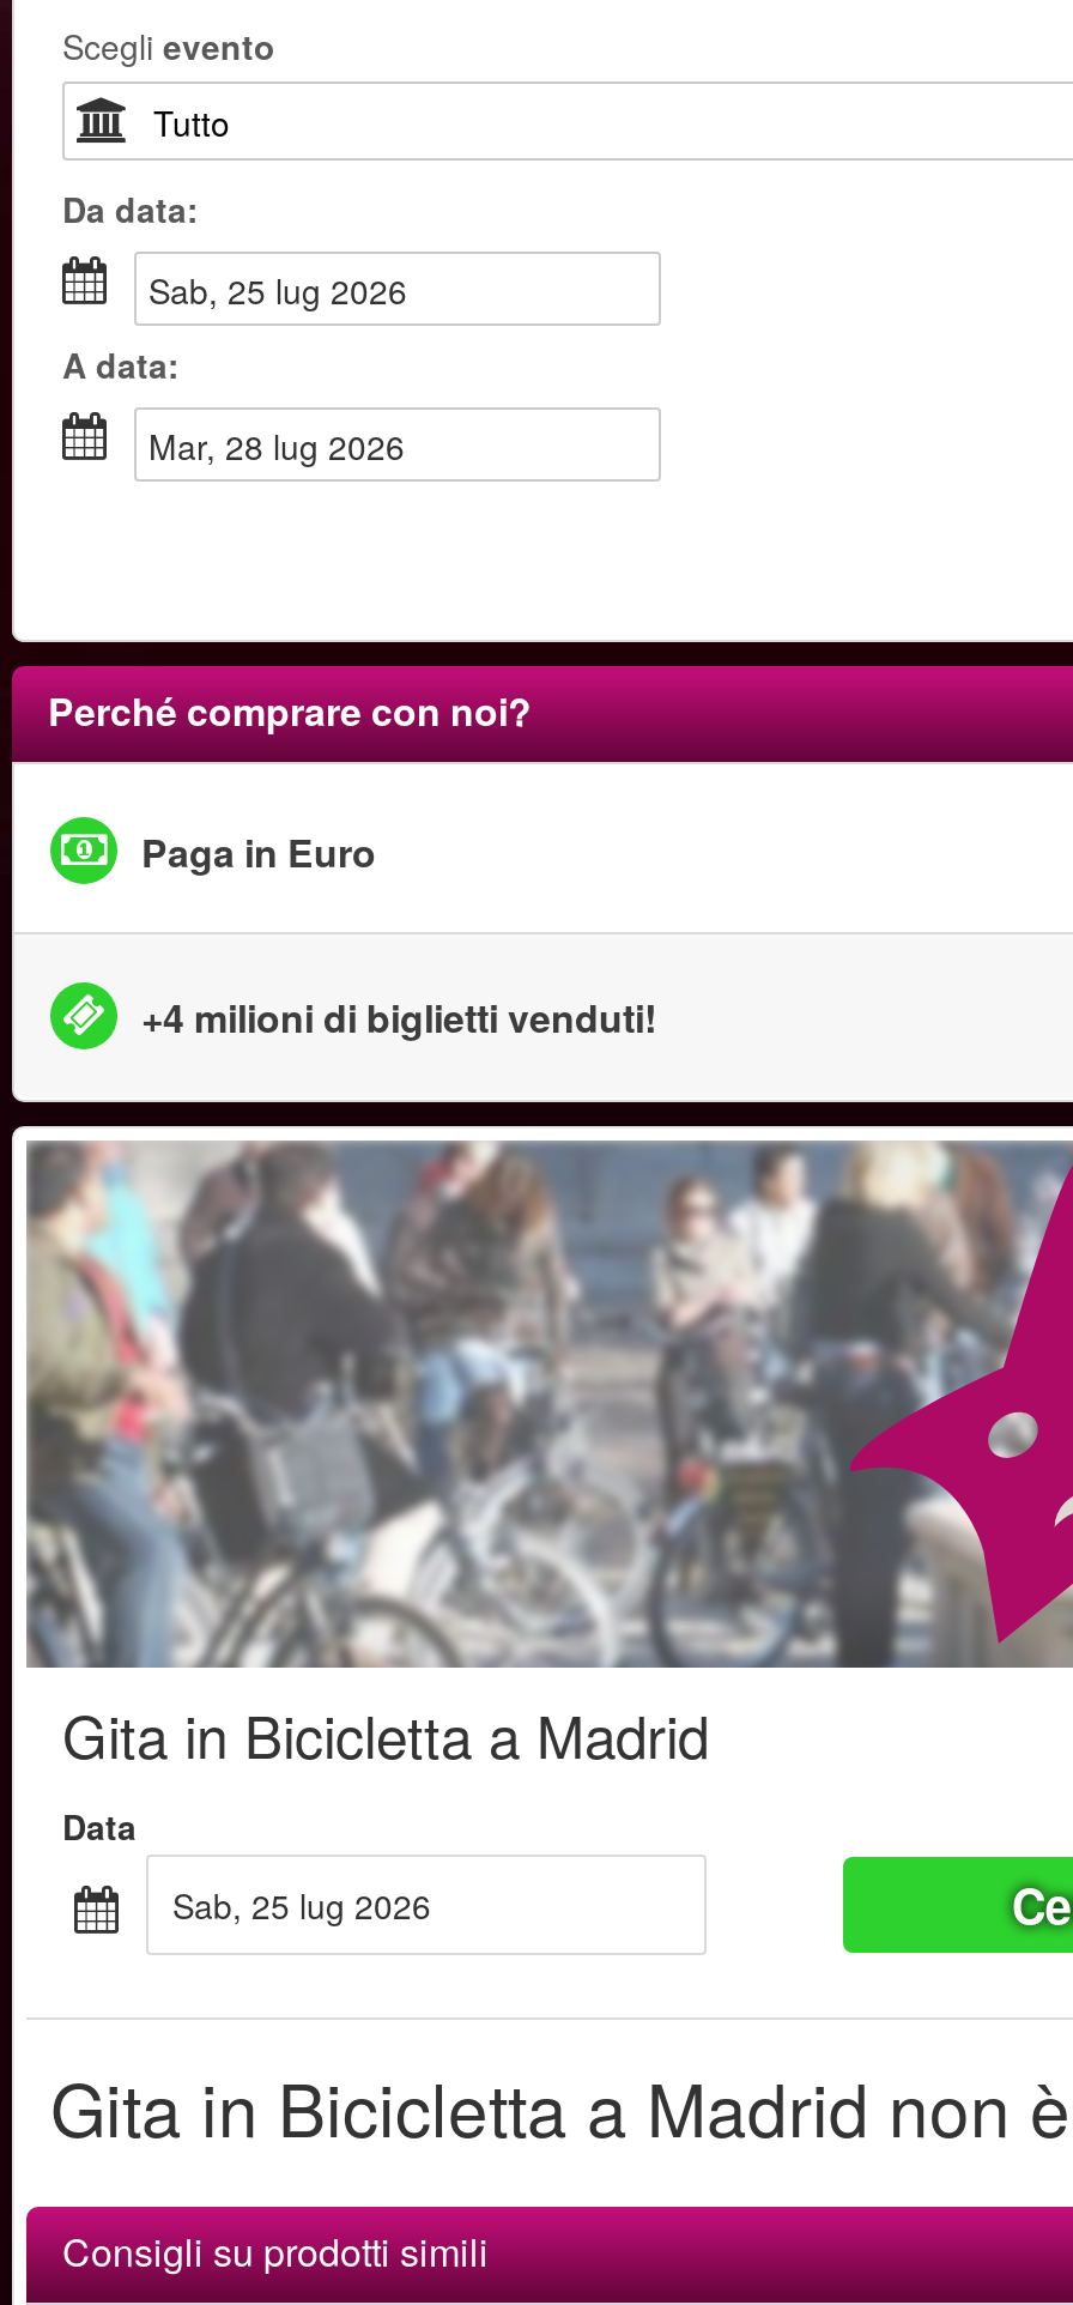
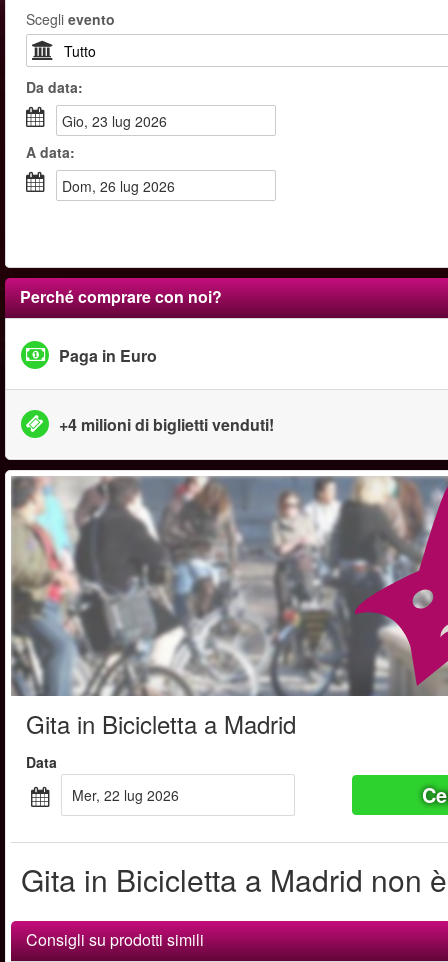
- sab, 25 lug 2026
+ gio, 23 lug 2026

- mar, 28 lug 2026
+ dom, 26 lug 2026

- sab, 25 lug 2026
+ mer, 22 lug 2026
